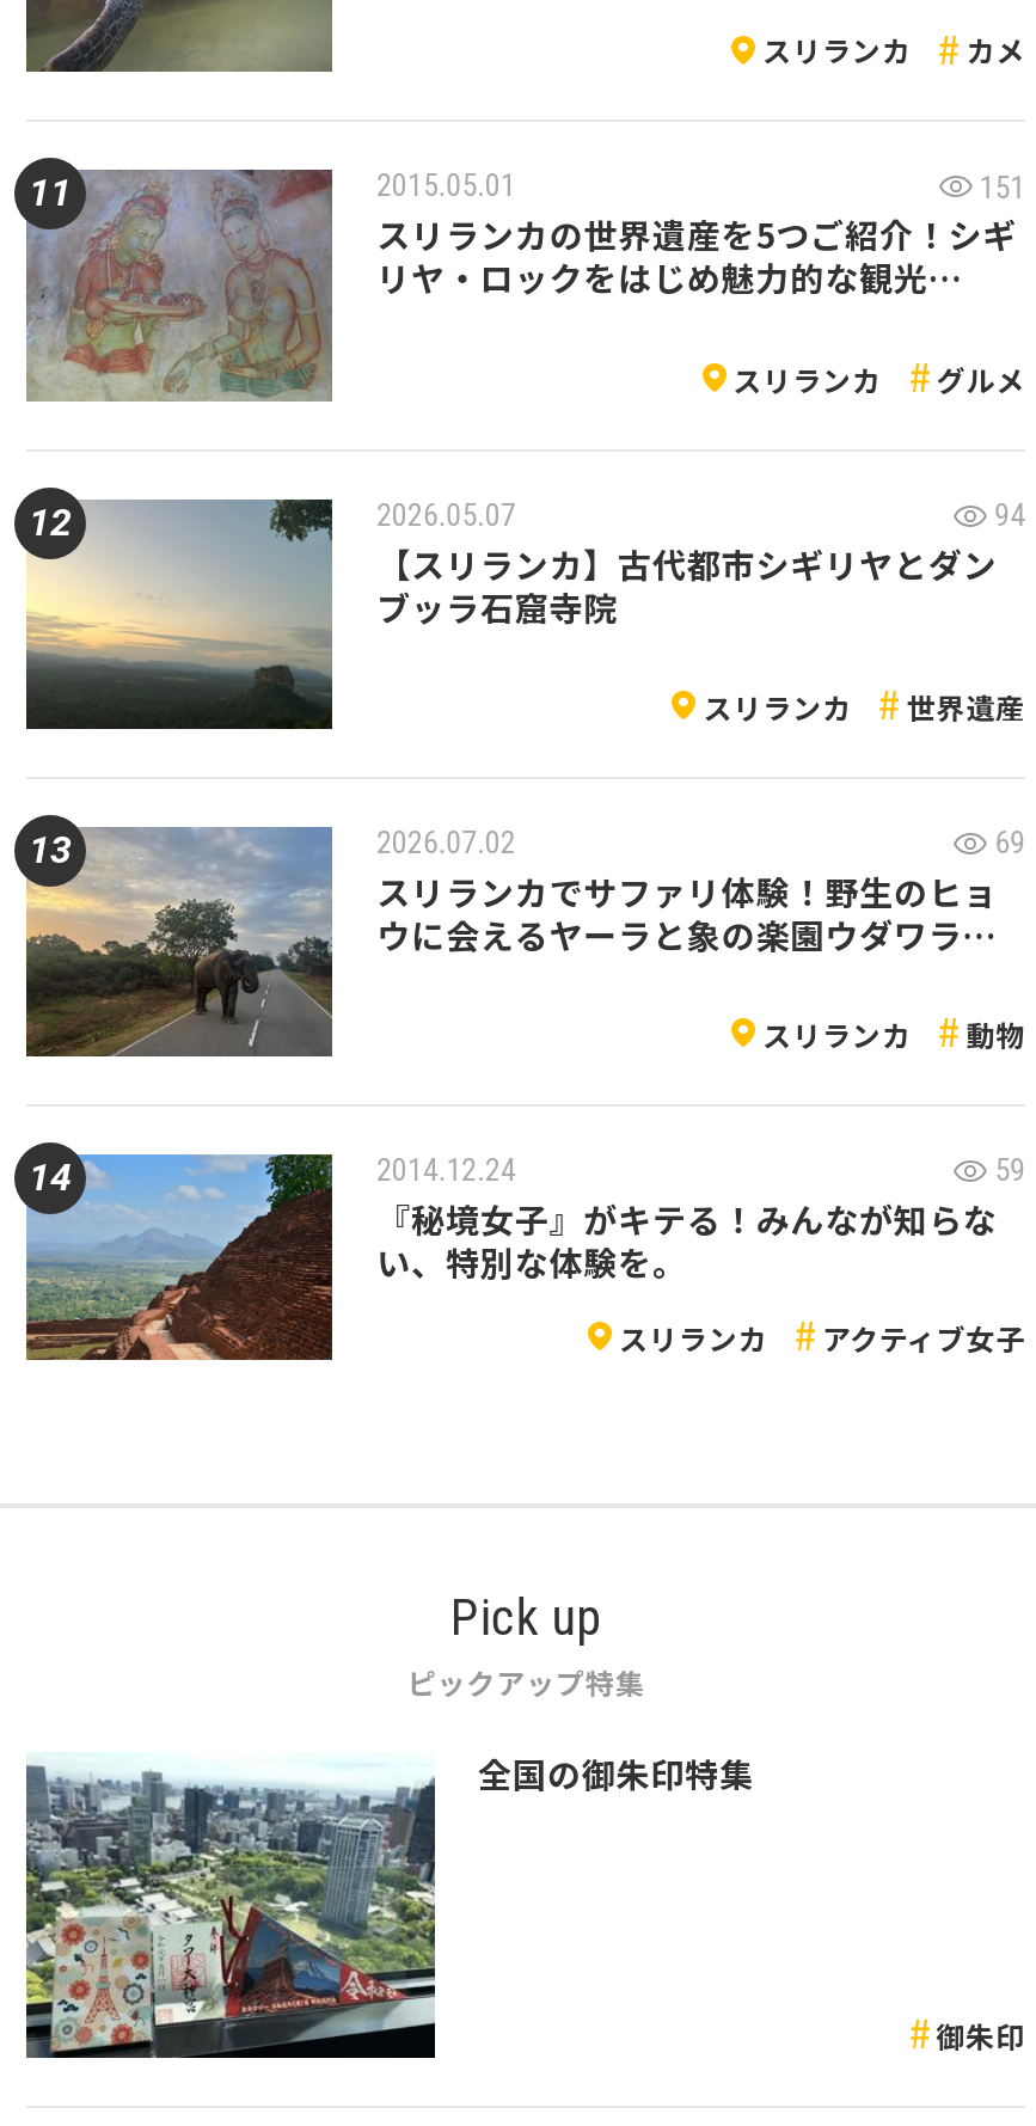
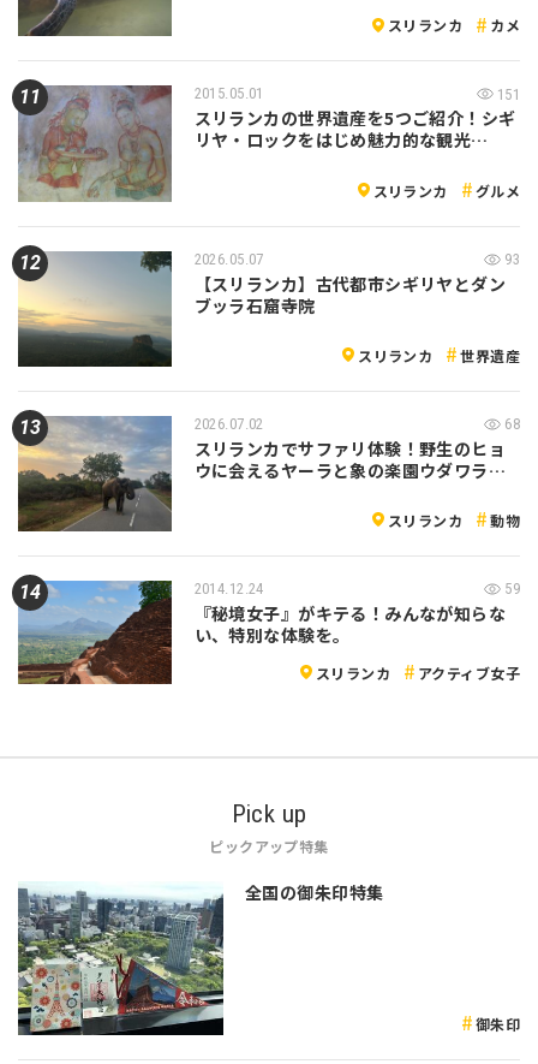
- 94
+ 93

- 69
+ 68
